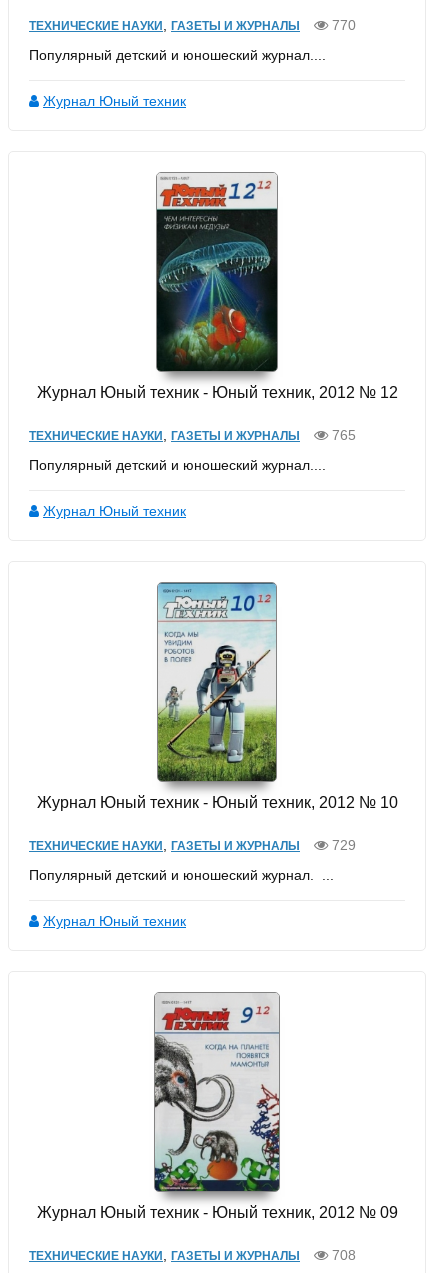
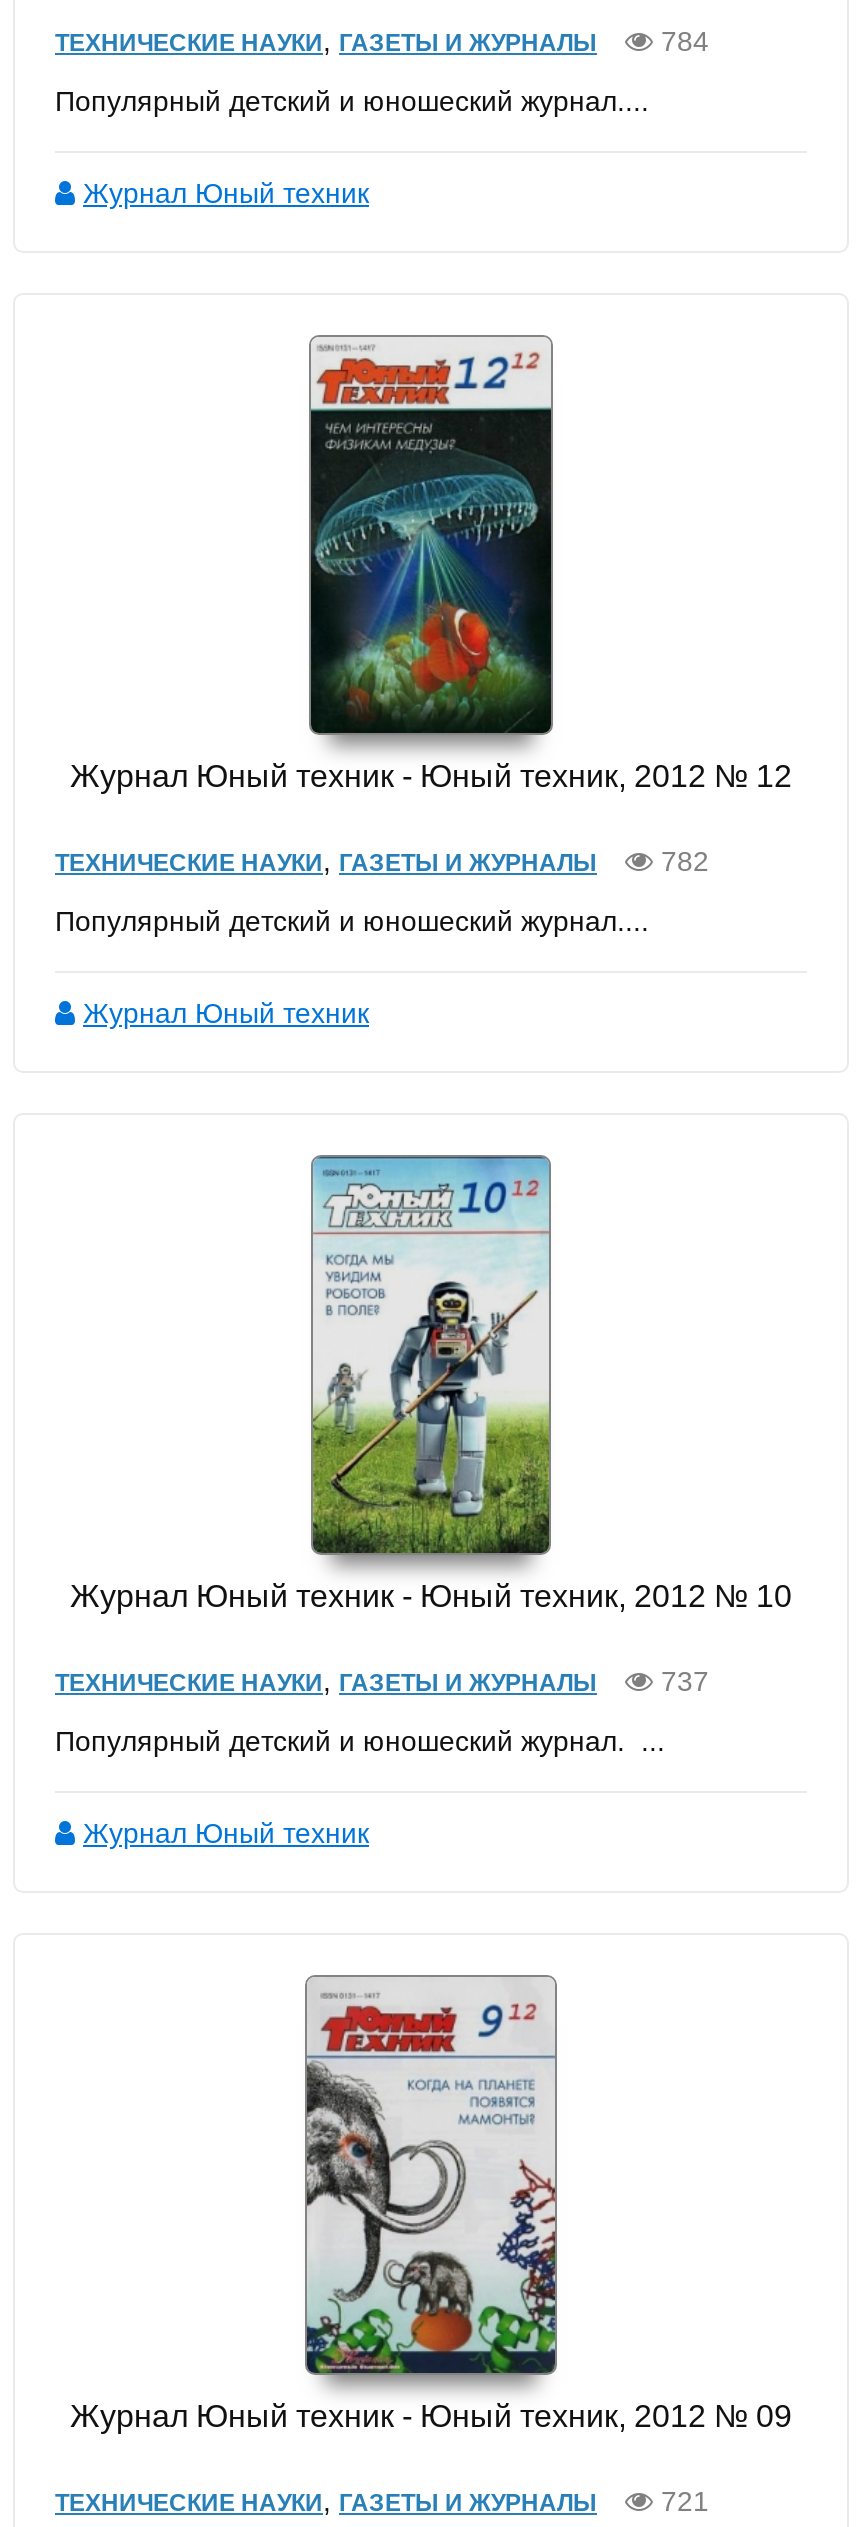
- ТЕХНИЧЕСКИЕ НАУКИ, ГАЗЕТЫ И ЖУРНАЛЫ 770
+ ТЕХНИЧЕСКИЕ НАУКИ, ГАЗЕТЫ И ЖУРНАЛЫ 784

- ТЕХНИЧЕСКИЕ НАУКИ, ГАЗЕТЫ И ЖУРНАЛЫ 765
+ ТЕХНИЧЕСКИЕ НАУКИ, ГАЗЕТЫ И ЖУРНАЛЫ 782

- ТЕХНИЧЕСКИЕ НАУКИ, ГАЗЕТЫ И ЖУРНАЛЫ 729
+ ТЕХНИЧЕСКИЕ НАУКИ, ГАЗЕТЫ И ЖУРНАЛЫ 737

- ТЕХНИЧЕСКИЕ НАУКИ, ГАЗЕТЫ И ЖУРНАЛЫ 708
+ ТЕХНИЧЕСКИЕ НАУКИ, ГАЗЕТЫ И ЖУРНАЛЫ 721
